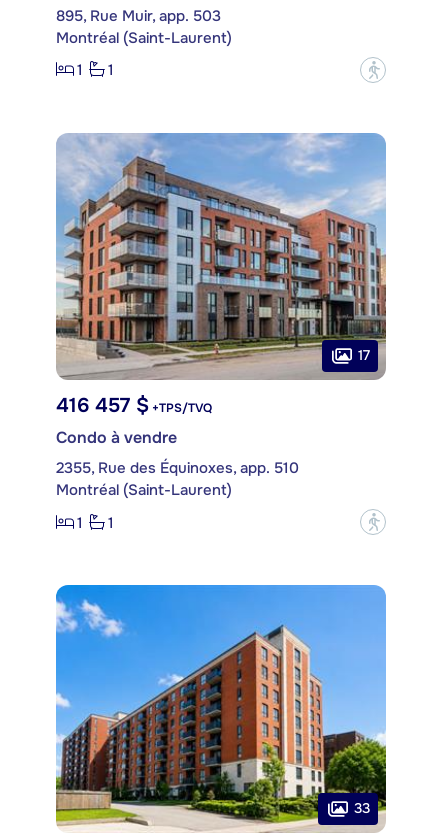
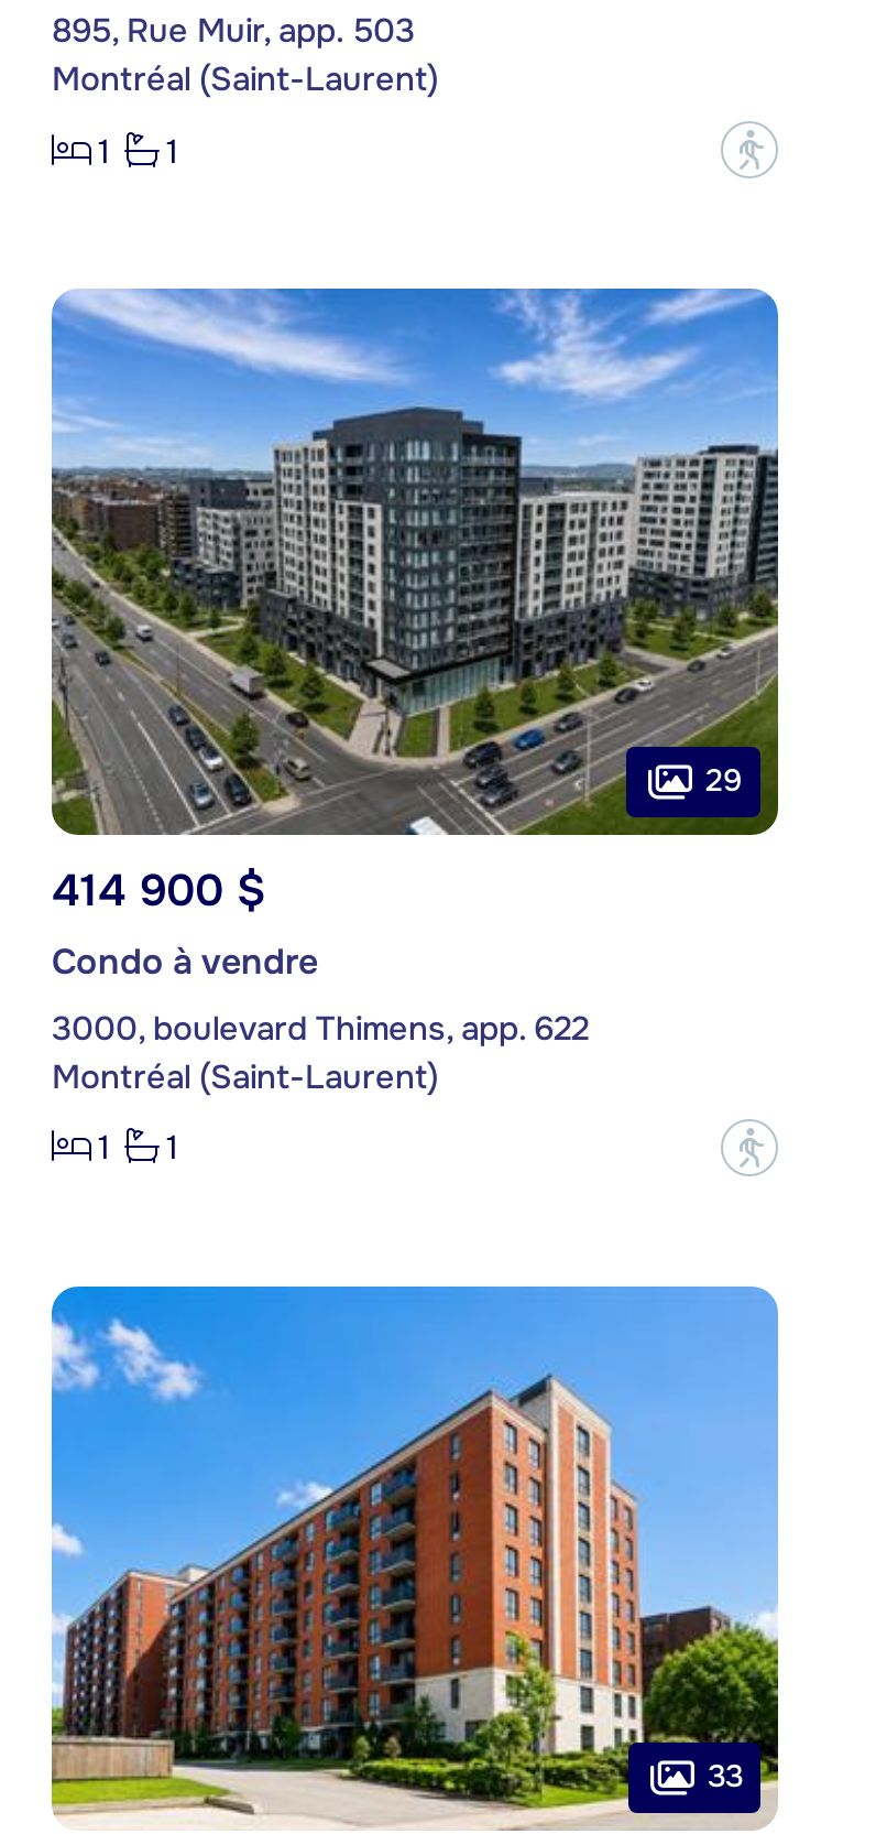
- [image]
- 17
+ [image]
+ 29

- 416 457 $+TPS/TVQ
+ 414 900 $

- 2355, Rue des Équinoxes, app. 510
+ 3000, boulevard Thimens, app. 622
